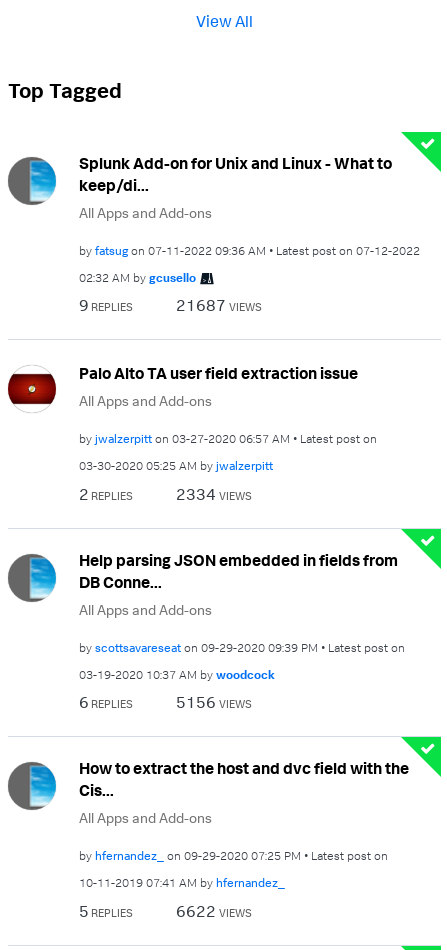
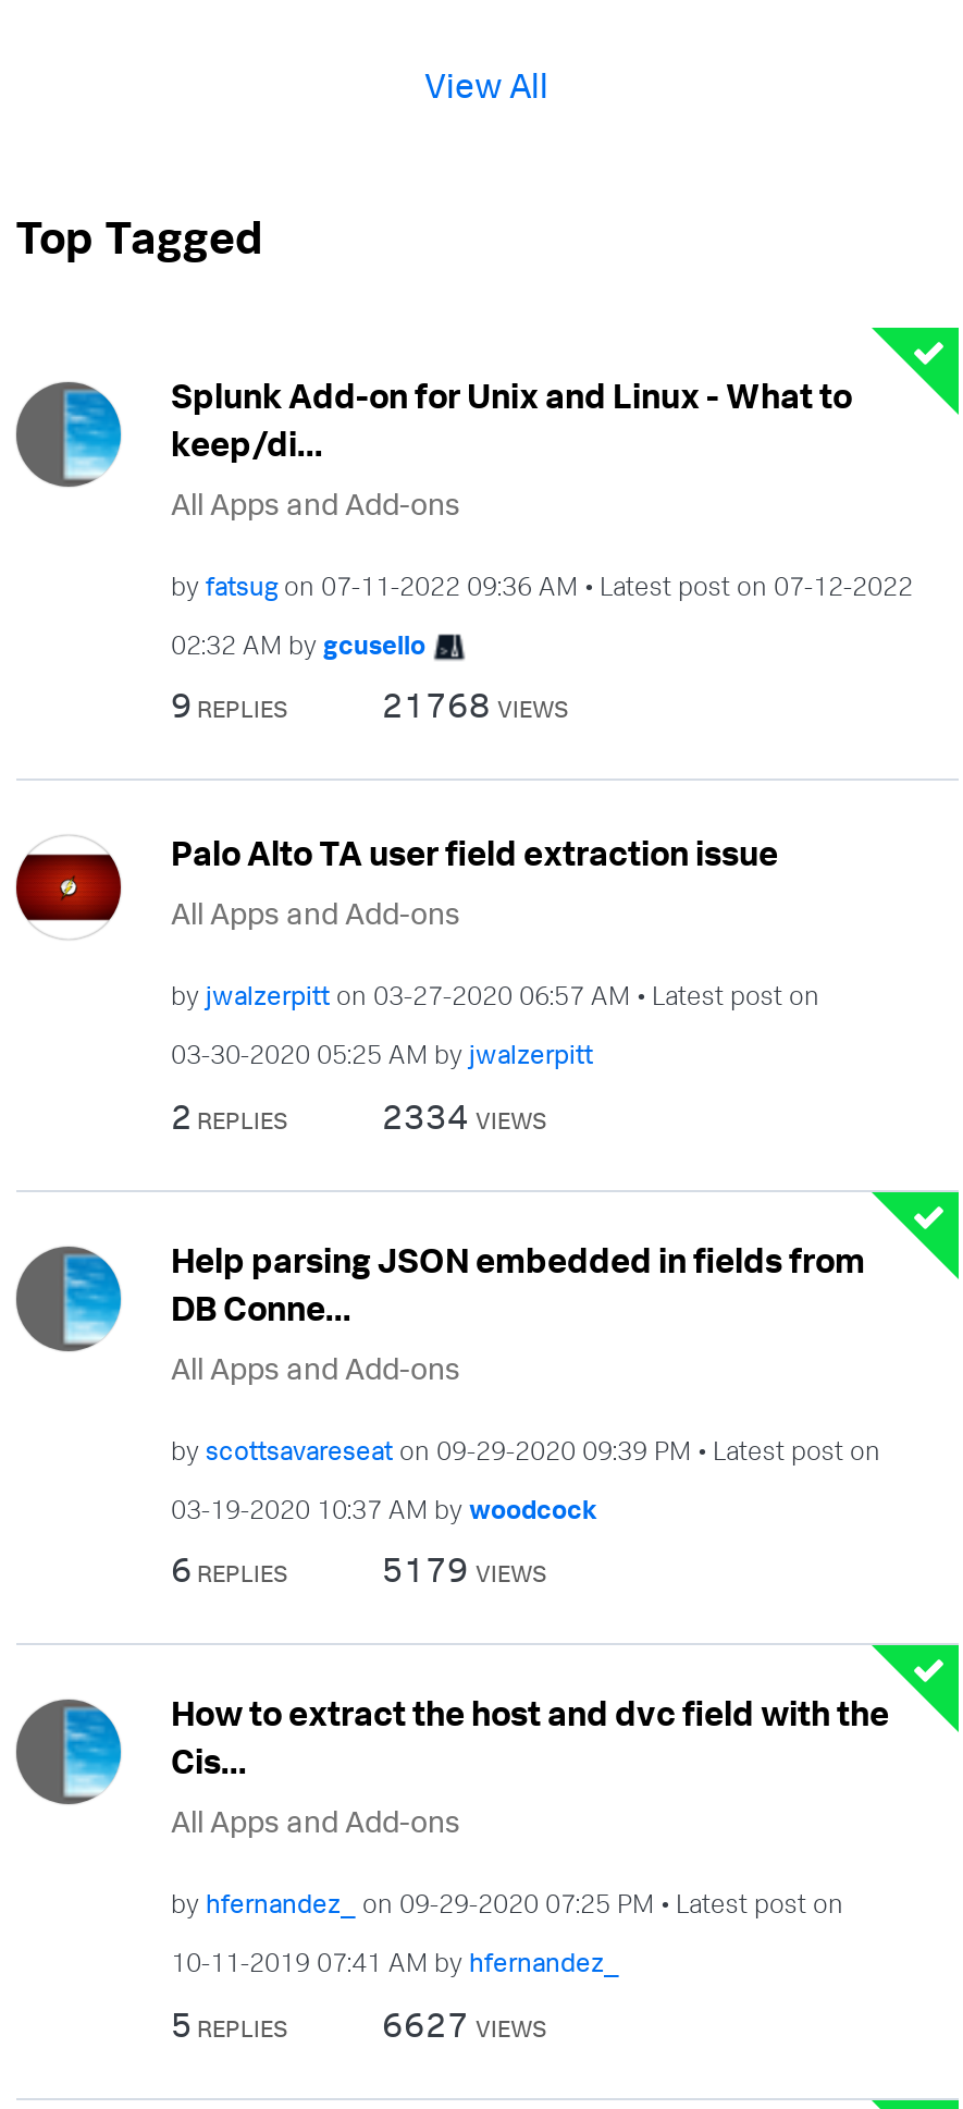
- 21687 VIEWS
+ 21768 VIEWS

- 5156 VIEWS
+ 5179 VIEWS

- 6622 VIEWS
+ 6627 VIEWS
